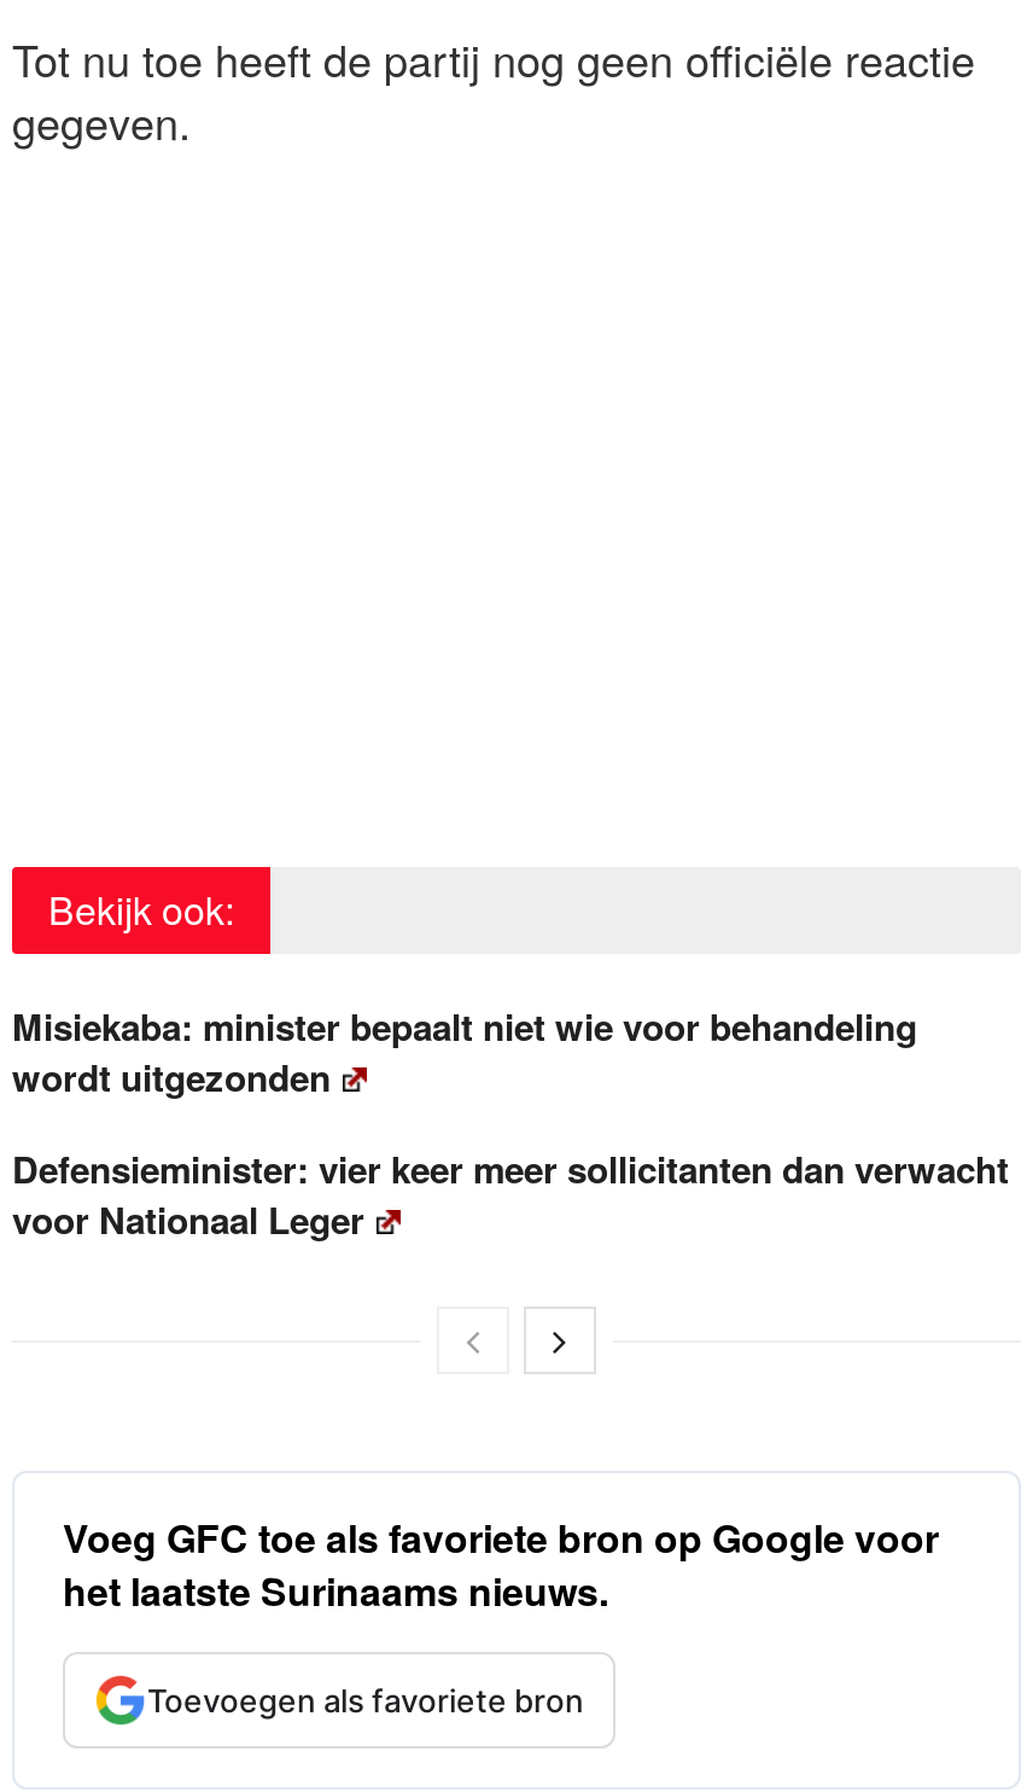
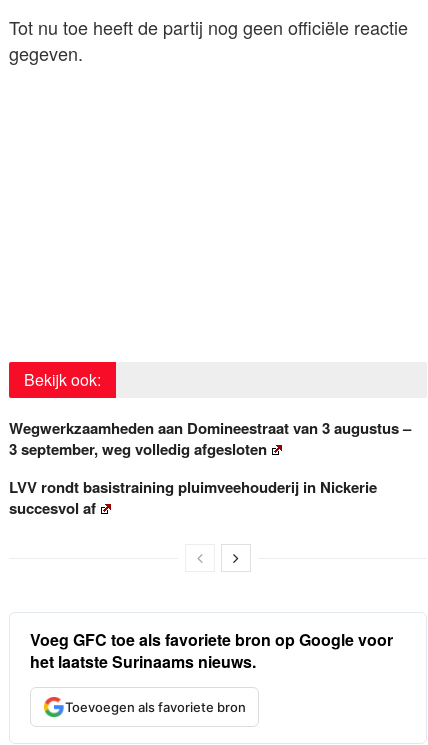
- Misiekaba: minister bepaalt niet wie voor behandeling
- wordt uitgezonden
+ Wegwerkzaamheden aan Domineestraat van 3 augustus –
+ 3 september, weg volledig afgesloten

- Defensieminister: vier keer meer sollicitanten dan verwacht
- voor Nationaal Leger
+ LVV rondt basistraining pluimveehouderij in Nickerie
+ succesvol af
